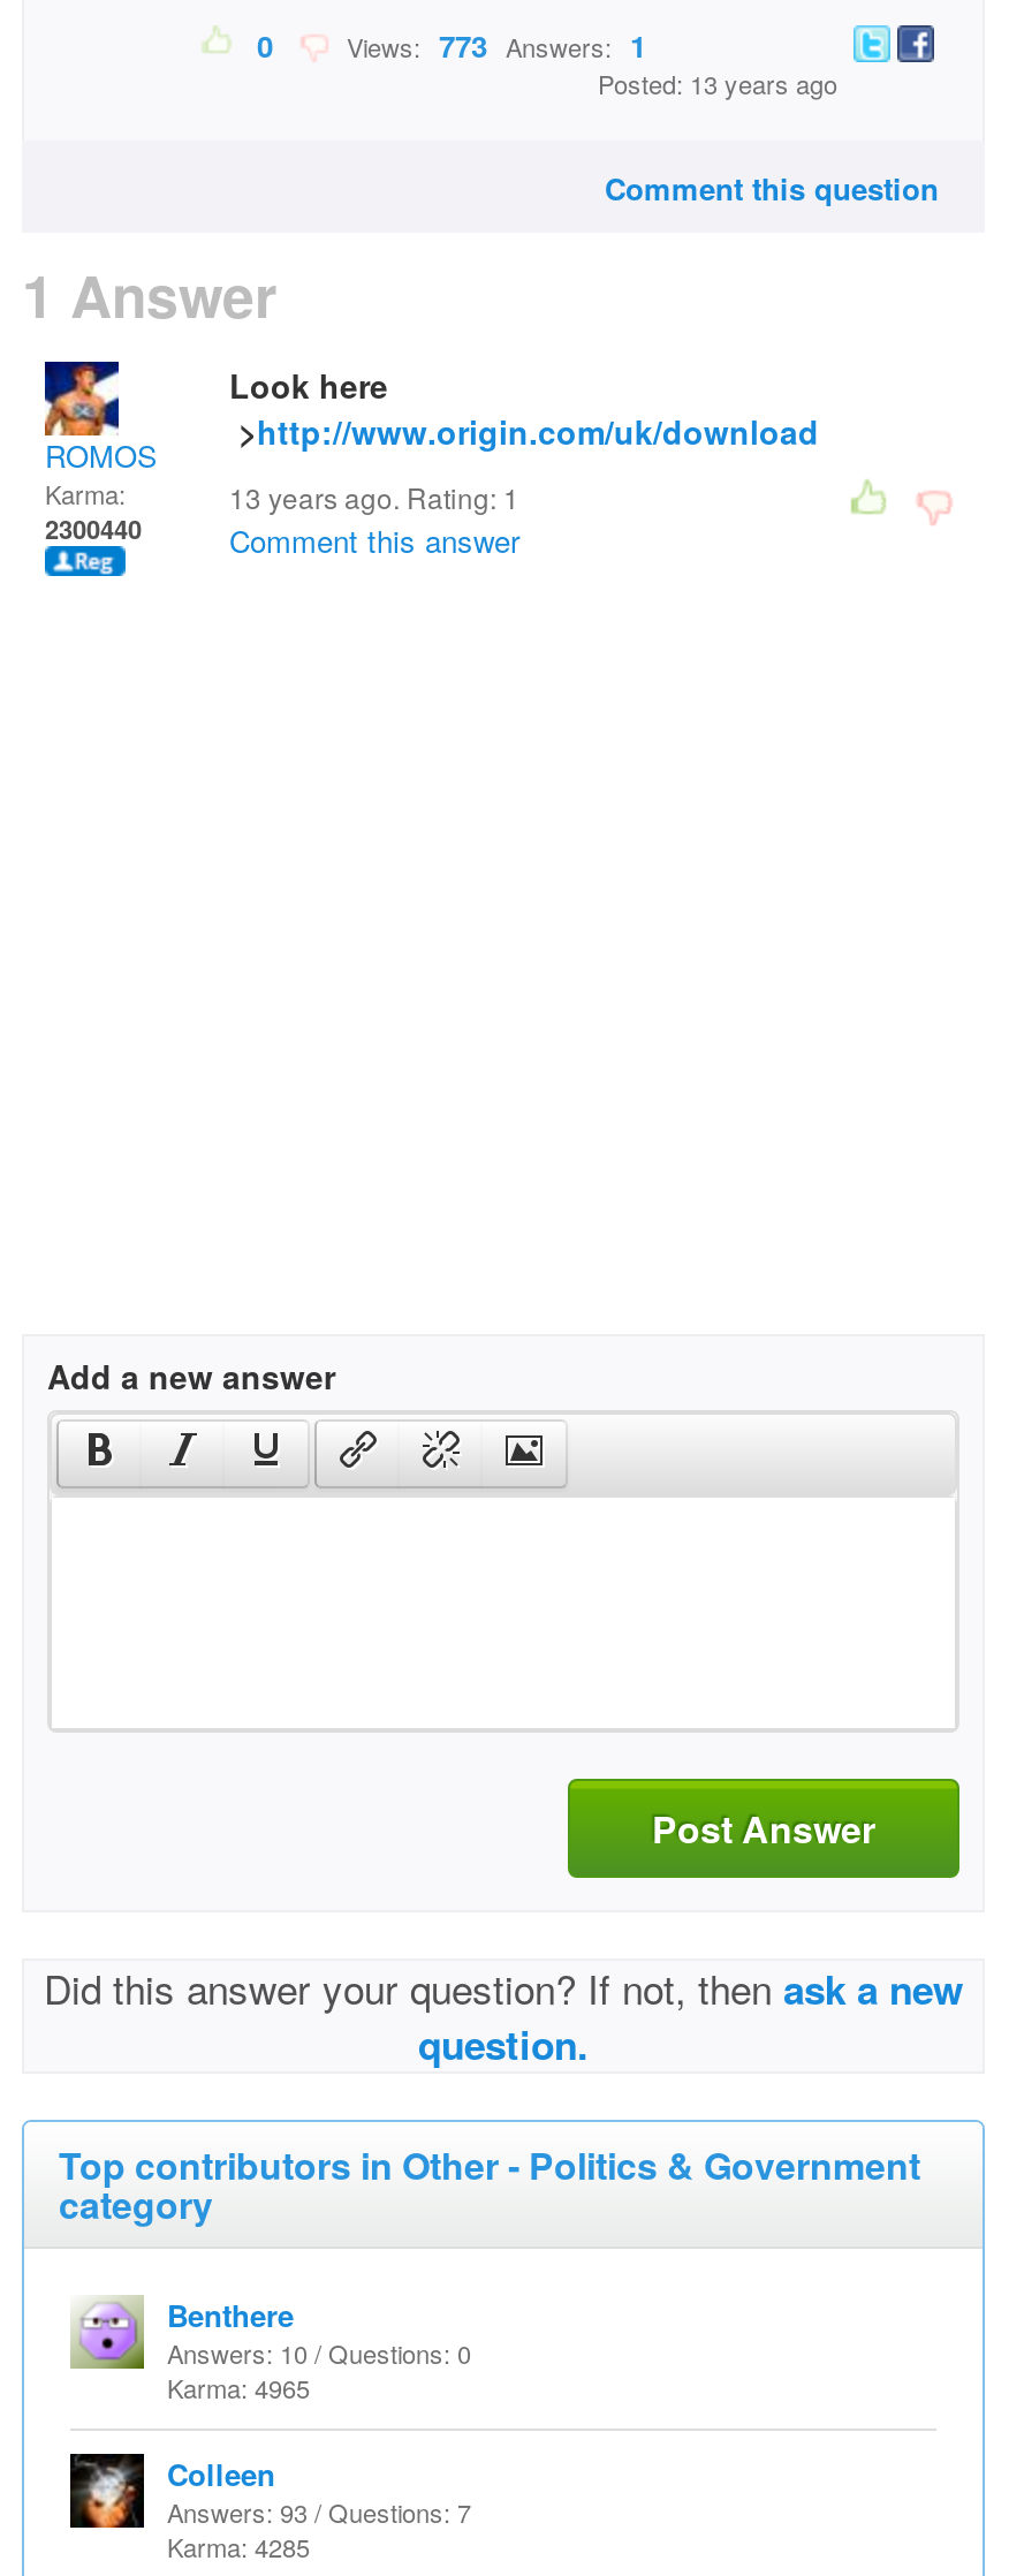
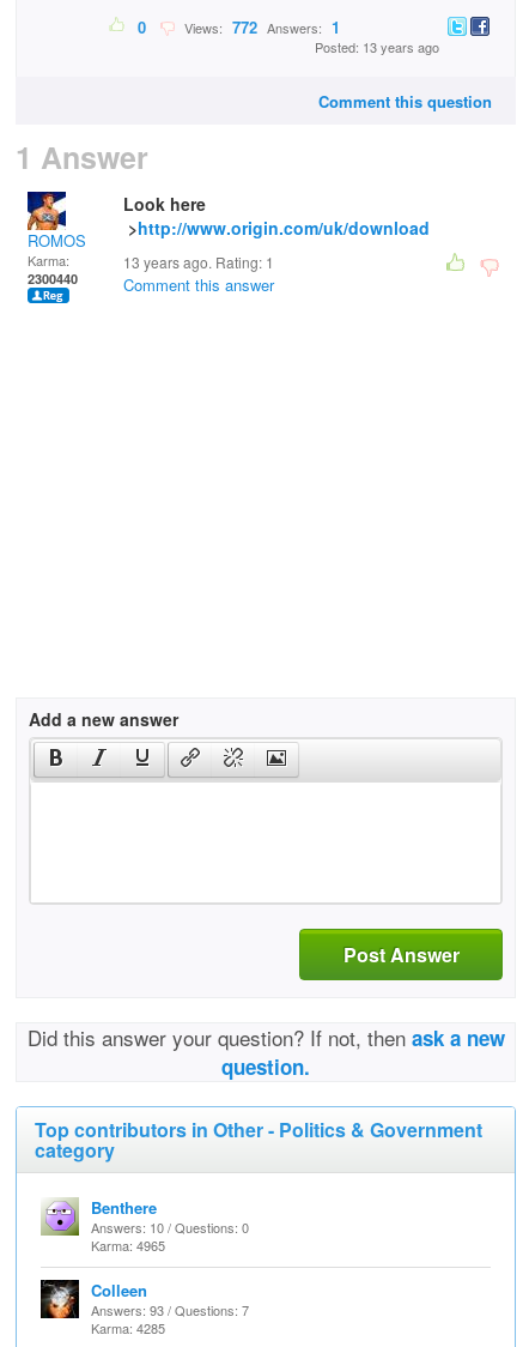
- Views: 773 Answers: 1
+ Views: 772 Answers: 1
